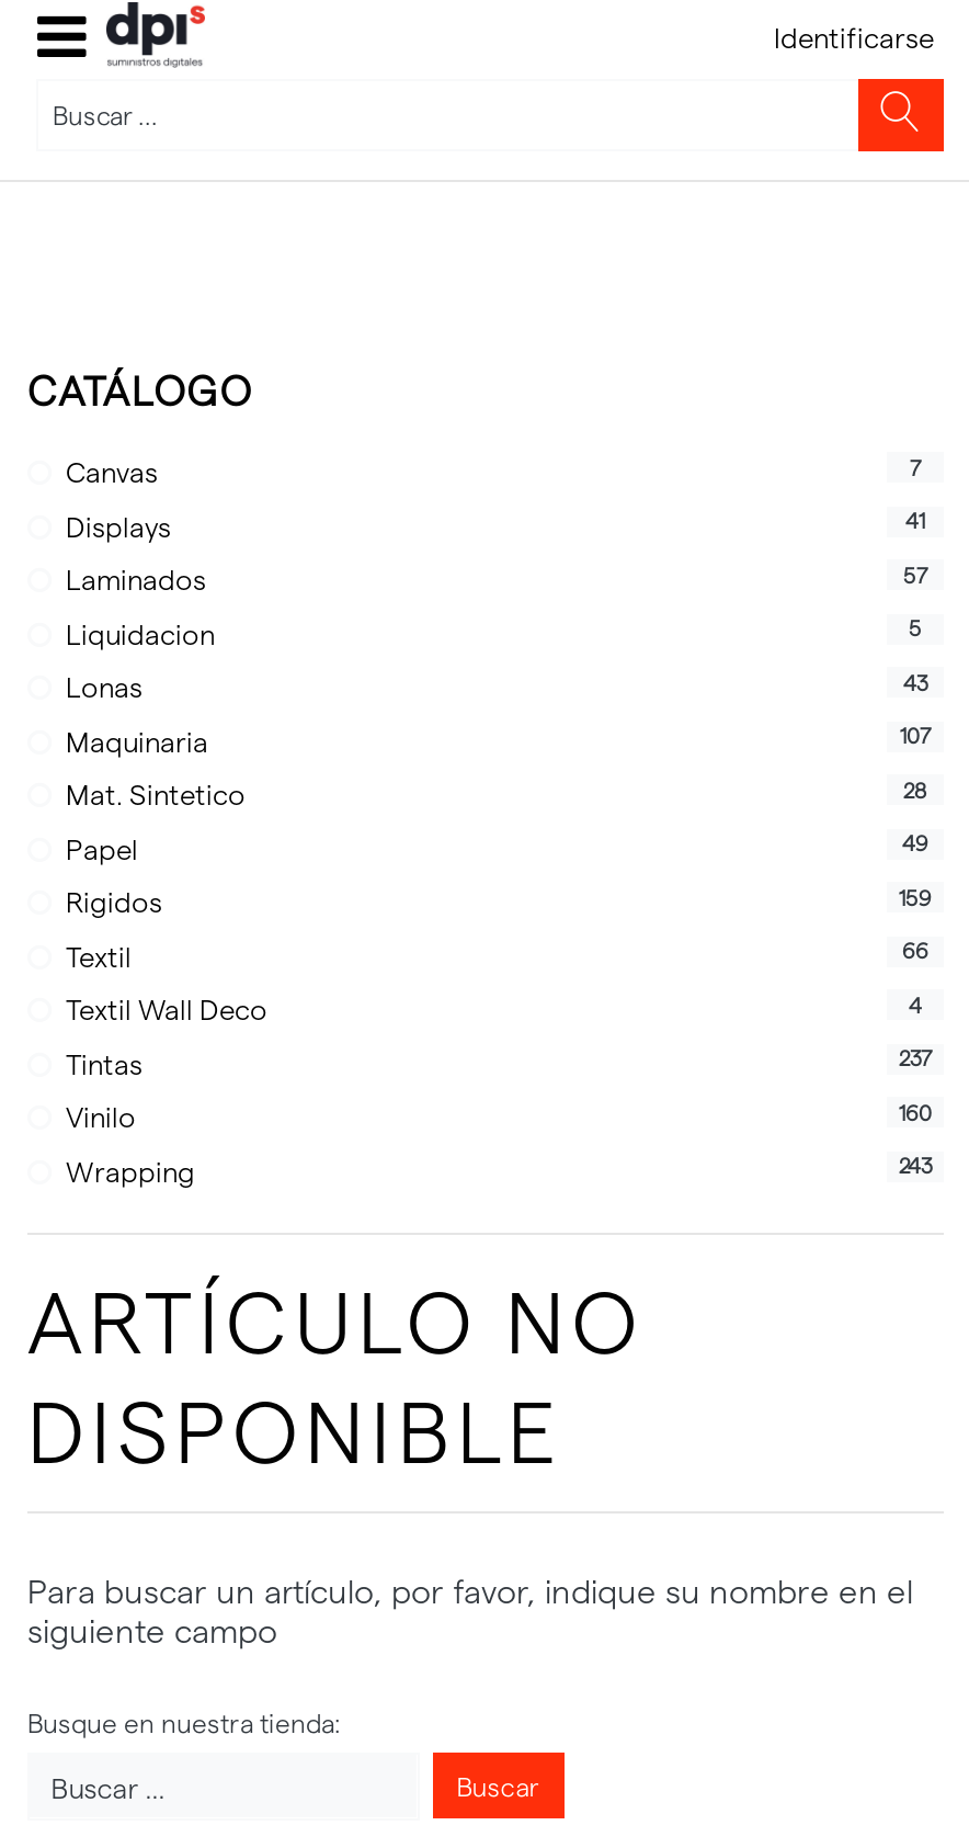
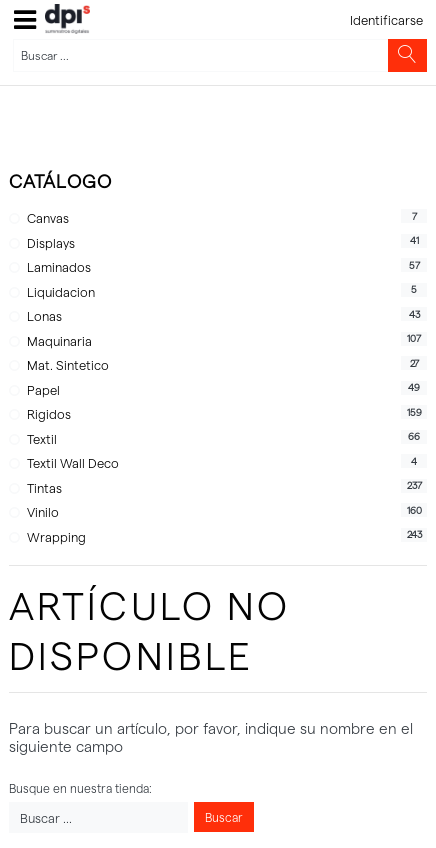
- 28
+ 27
